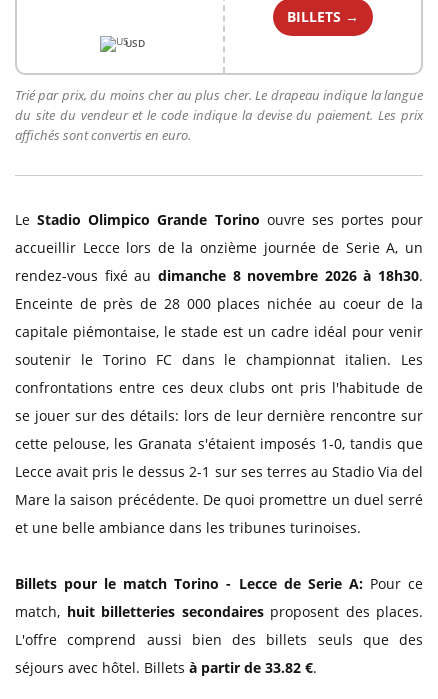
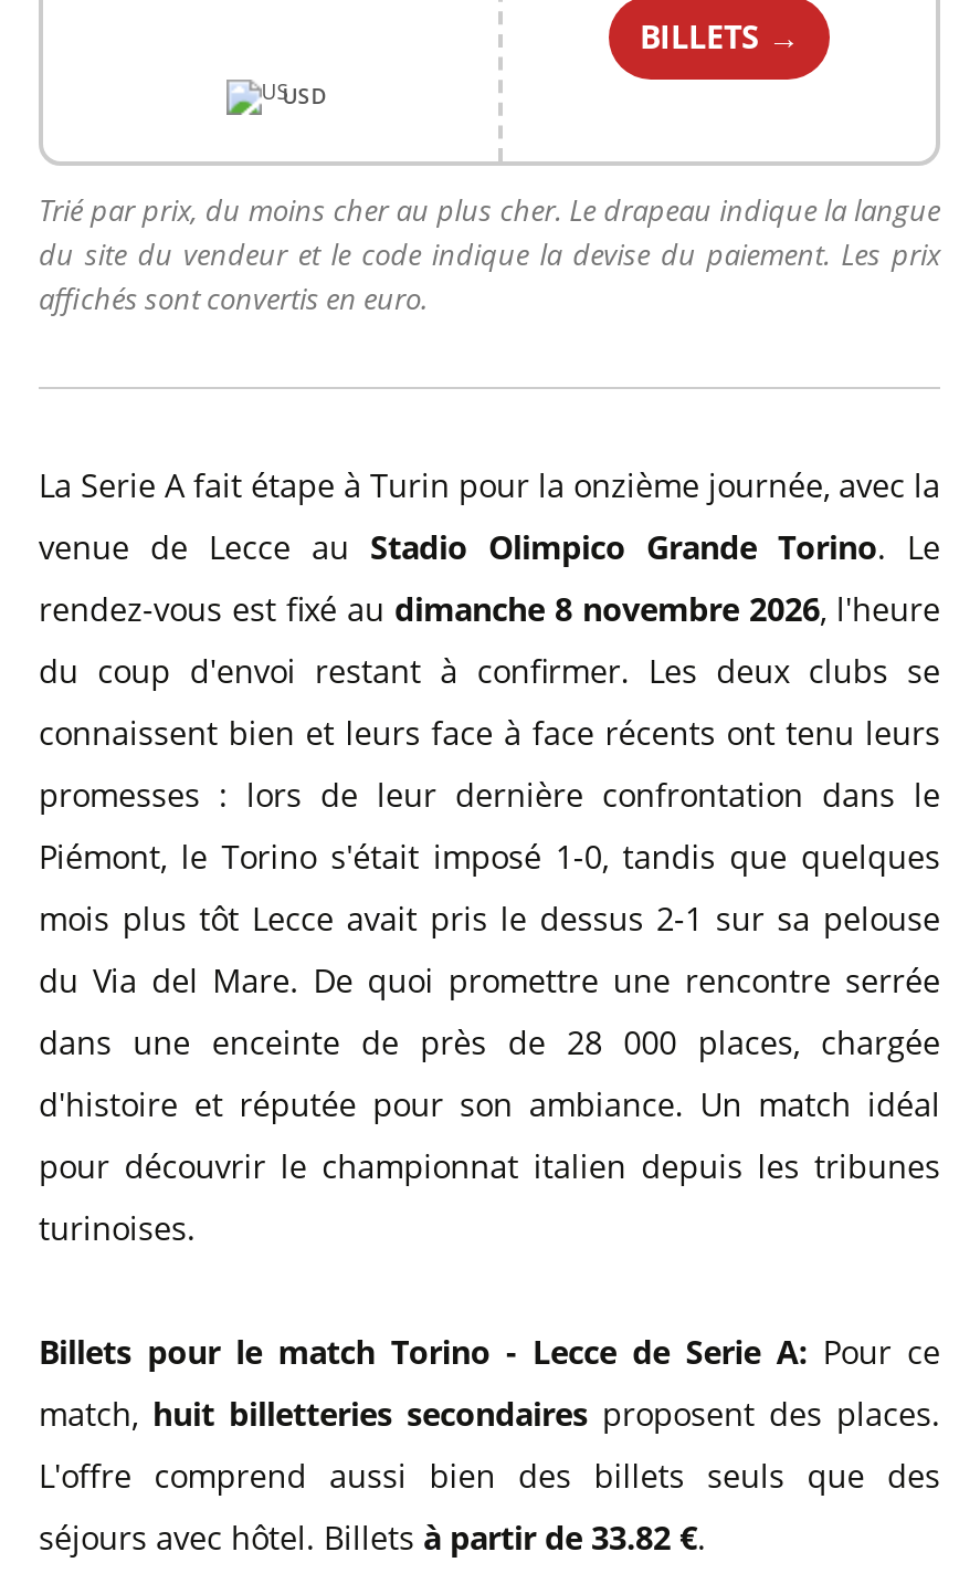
- Le Stadio Olimpico Grande Torino ouvre ses portes pour
- accueillir Lecce lors de la onzième journée de Serie A, un
- rendez-vous fixé au dimanche 8 novembre 2026 à 18h30.
- Enceinte de près de 28 000 places nichée au coeur de la
- capitale piémontaise, le stade est un cadre idéal pour venir
- soutenir le Torino FC dans le championnat italien. Les
- confrontations entre ces deux clubs ont pris l'habitude de
- se jouer sur des détails: lors de leur dernière rencontre sur
- cette pelouse, les Granata s'étaient imposés 1-0, tandis que
- Lecce avait pris le dessus 2-1 sur ses terres au Stadio Via del
- Mare la saison précédente. De quoi promettre un duel serré
- et une belle ambiance dans les tribunes turinoises.
+ La Serie A fait étape à Turin pour la onzième journée, avec la
+ venue de Lecce au Stadio Olimpico Grande Torino. Le
+ rendez-vous est fixé au dimanche 8 novembre 2026, l'heure
+ du coup d'envoi restant à confirmer. Les deux clubs se
+ connaissent bien et leurs face à face récents ont tenu leurs
+ promesses : lors de leur dernière confrontation dans le
+ Piémont, le Torino s'était imposé 1-0, tandis que quelques
+ mois plus tôt Lecce avait pris le dessus 2-1 sur sa pelouse
+ du Via del Mare. De quoi promettre une rencontre serrée
+ dans une enceinte de près de 28 000 places, chargée
+ d'histoire et réputée pour son ambiance. Un match idéal
+ pour découvrir le championnat italien depuis les tribunes
+ turinoises.
